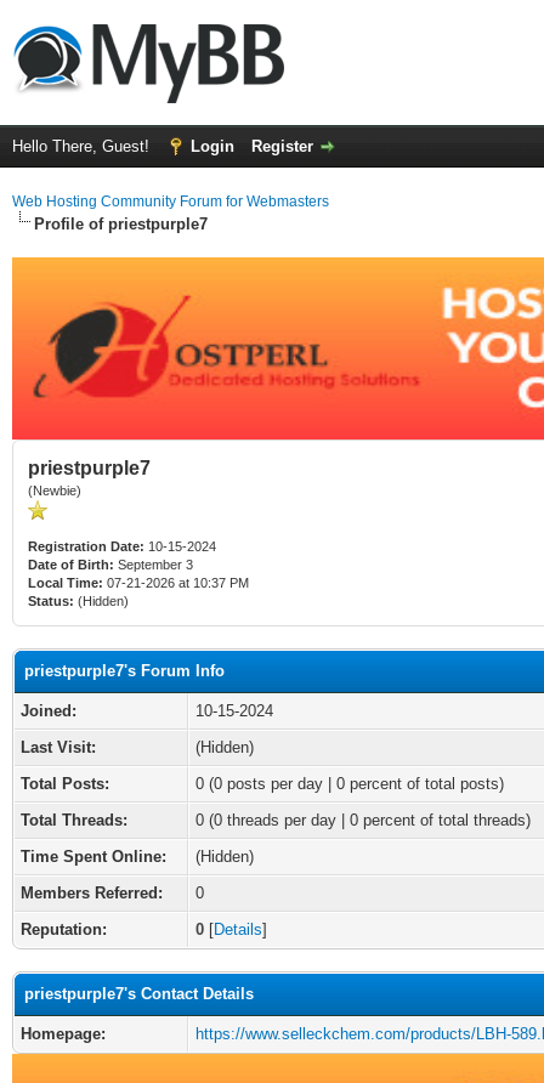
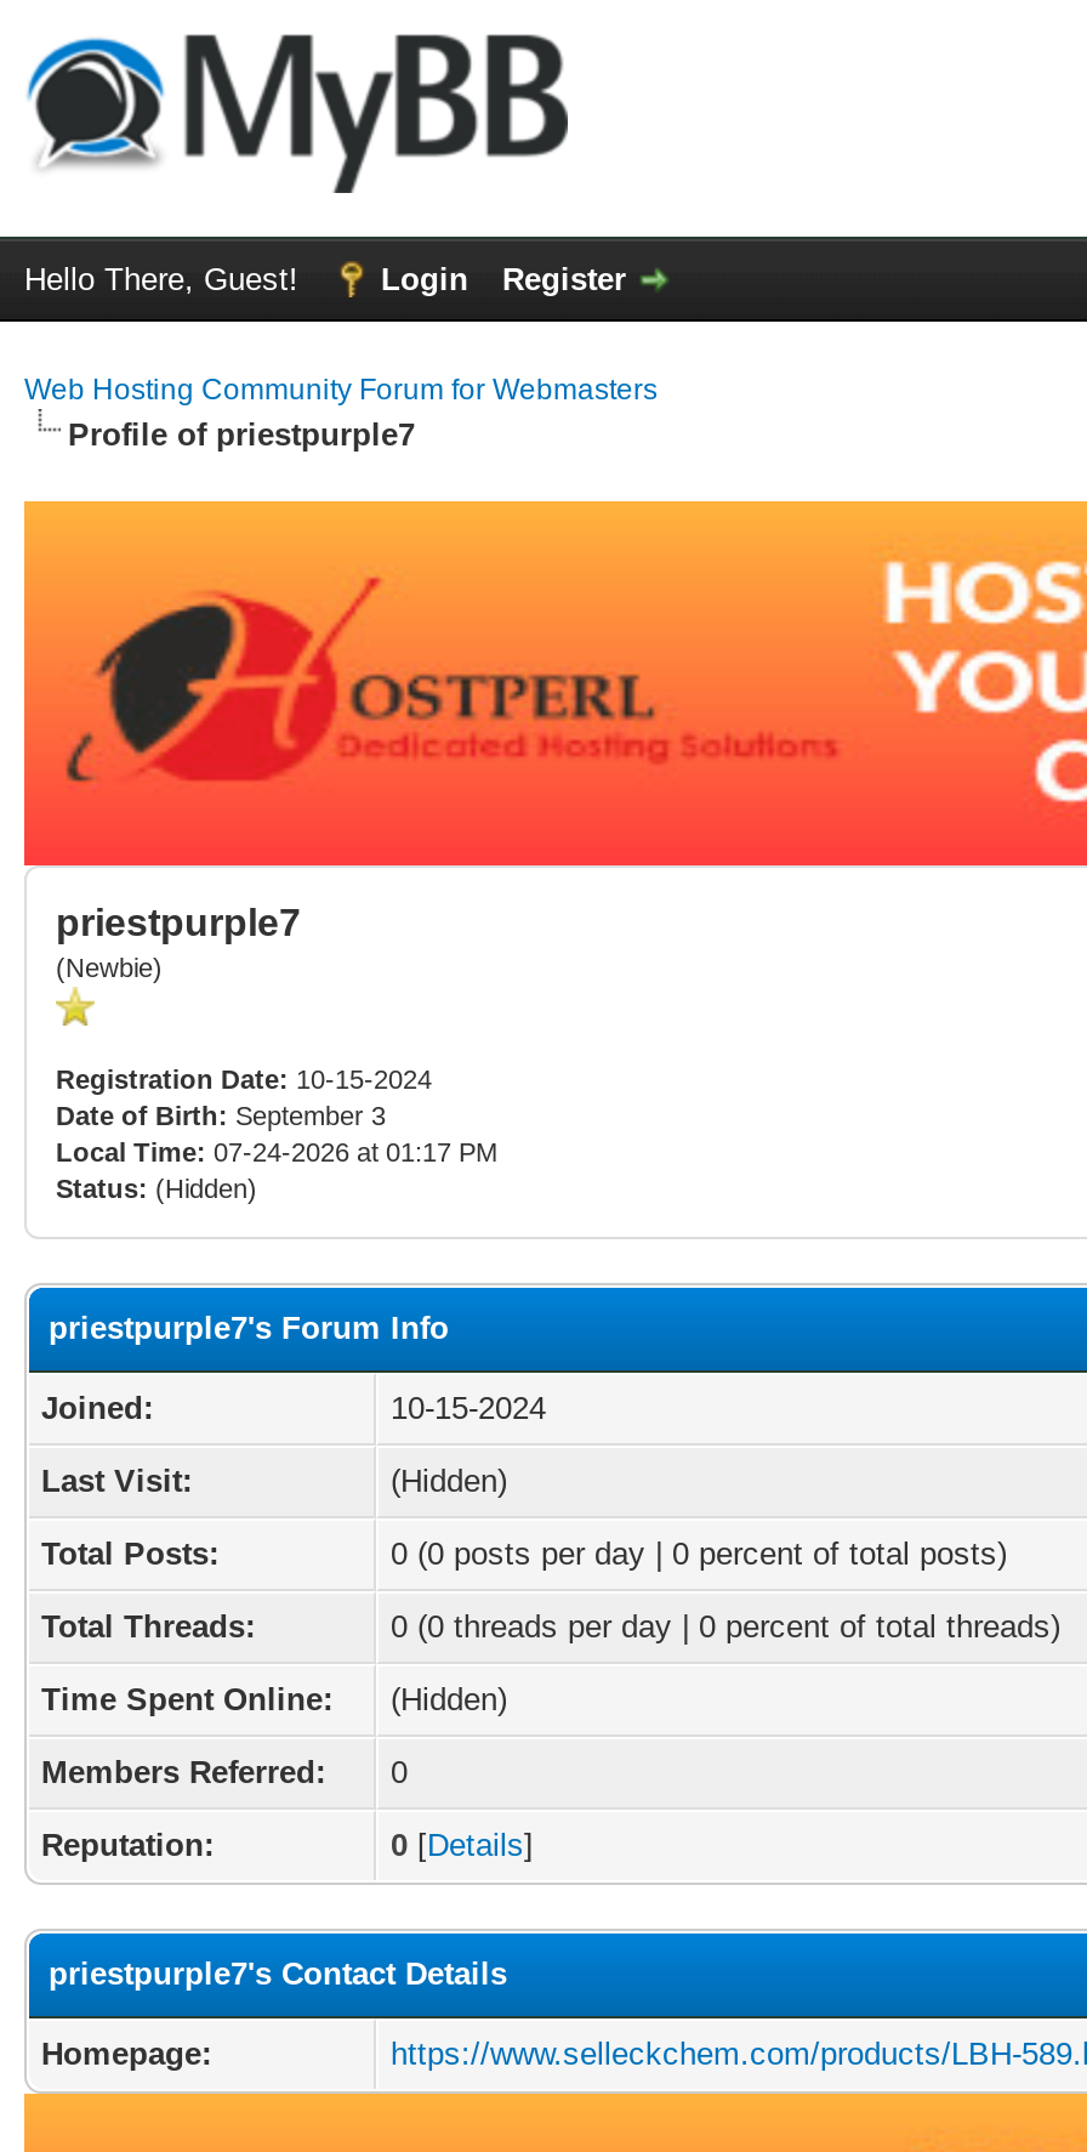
- Local Time: 07-21-2026 at 10:37 PM
+ Local Time: 07-24-2026 at 01:17 PM
